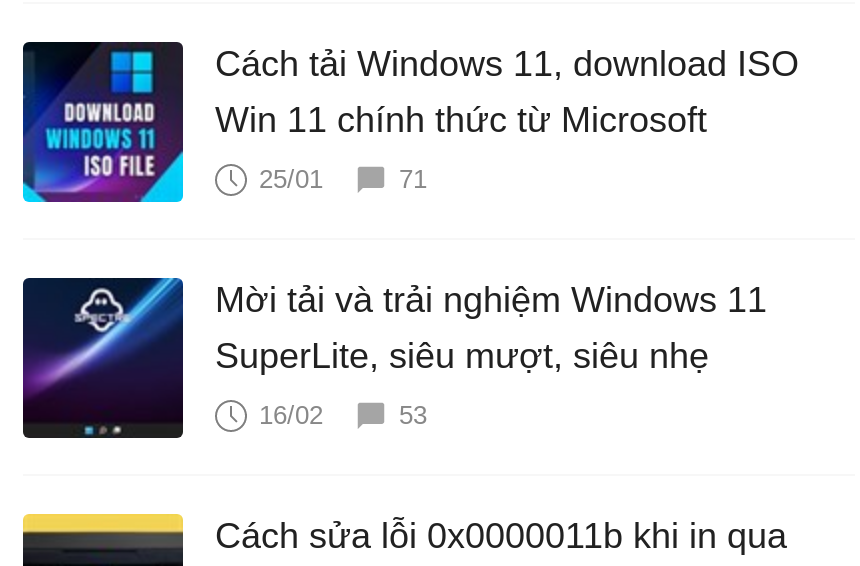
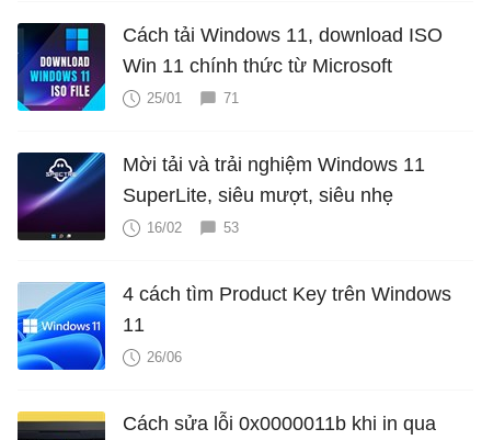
+ [image]
+ 4 cách tìm Product Key trên Windows
+ 11
+ 26/06
